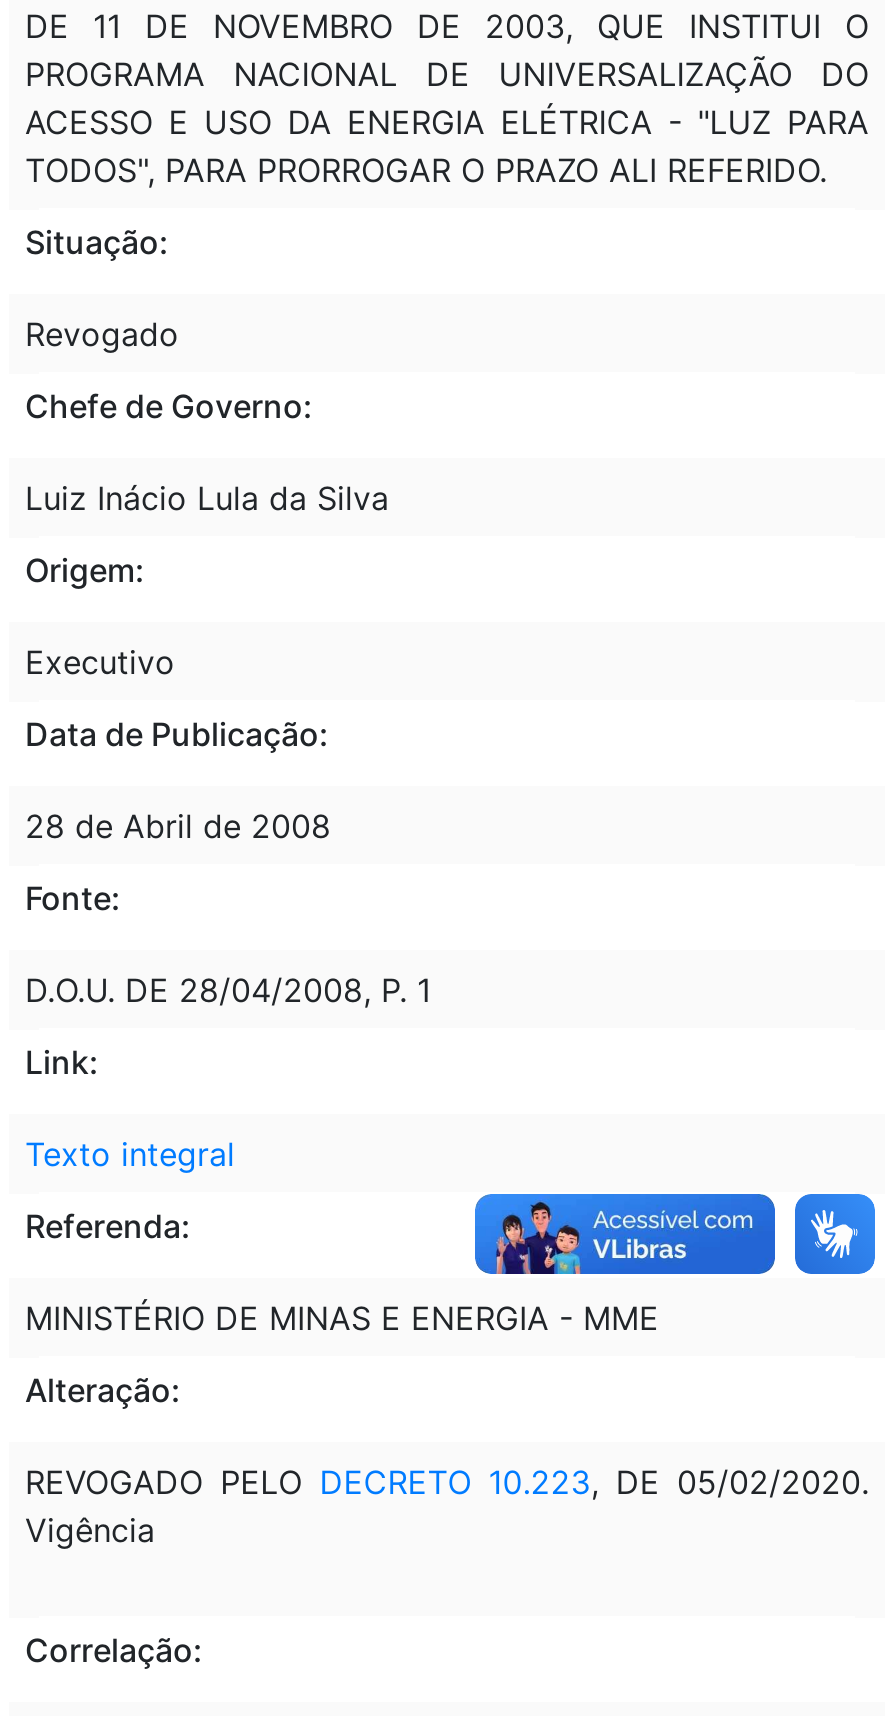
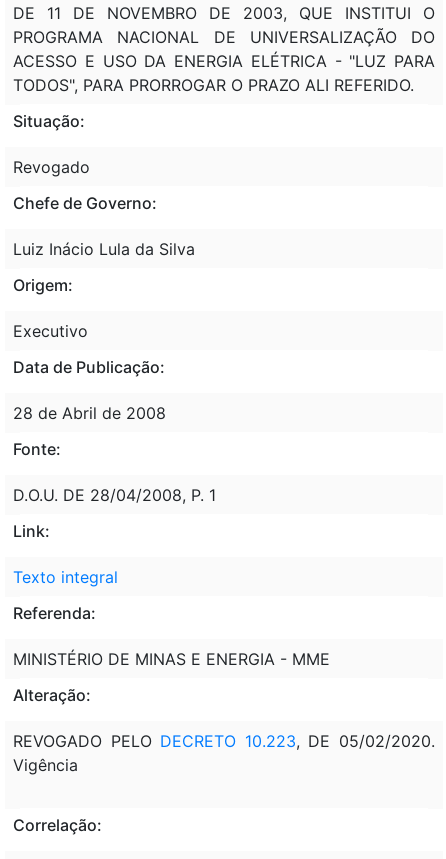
- [image]

- [image]
